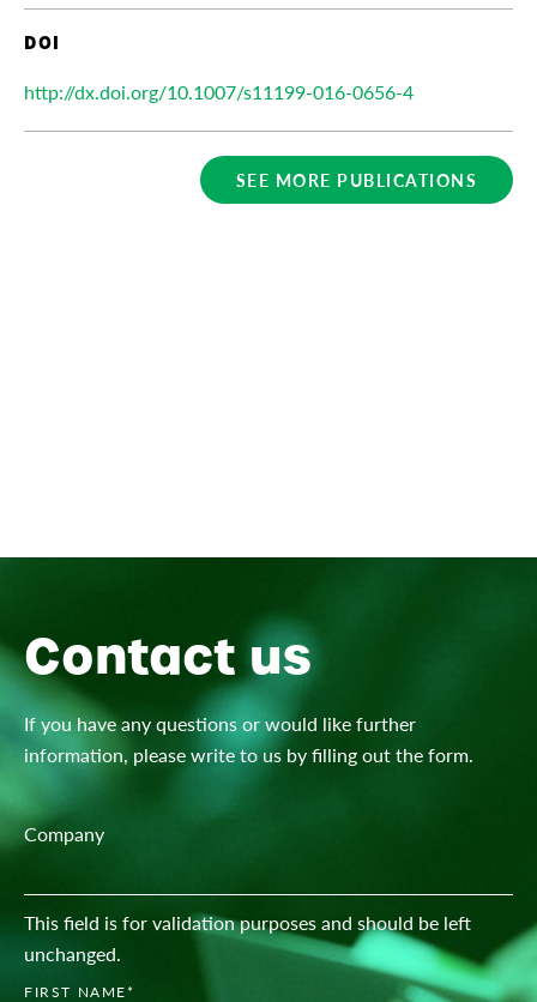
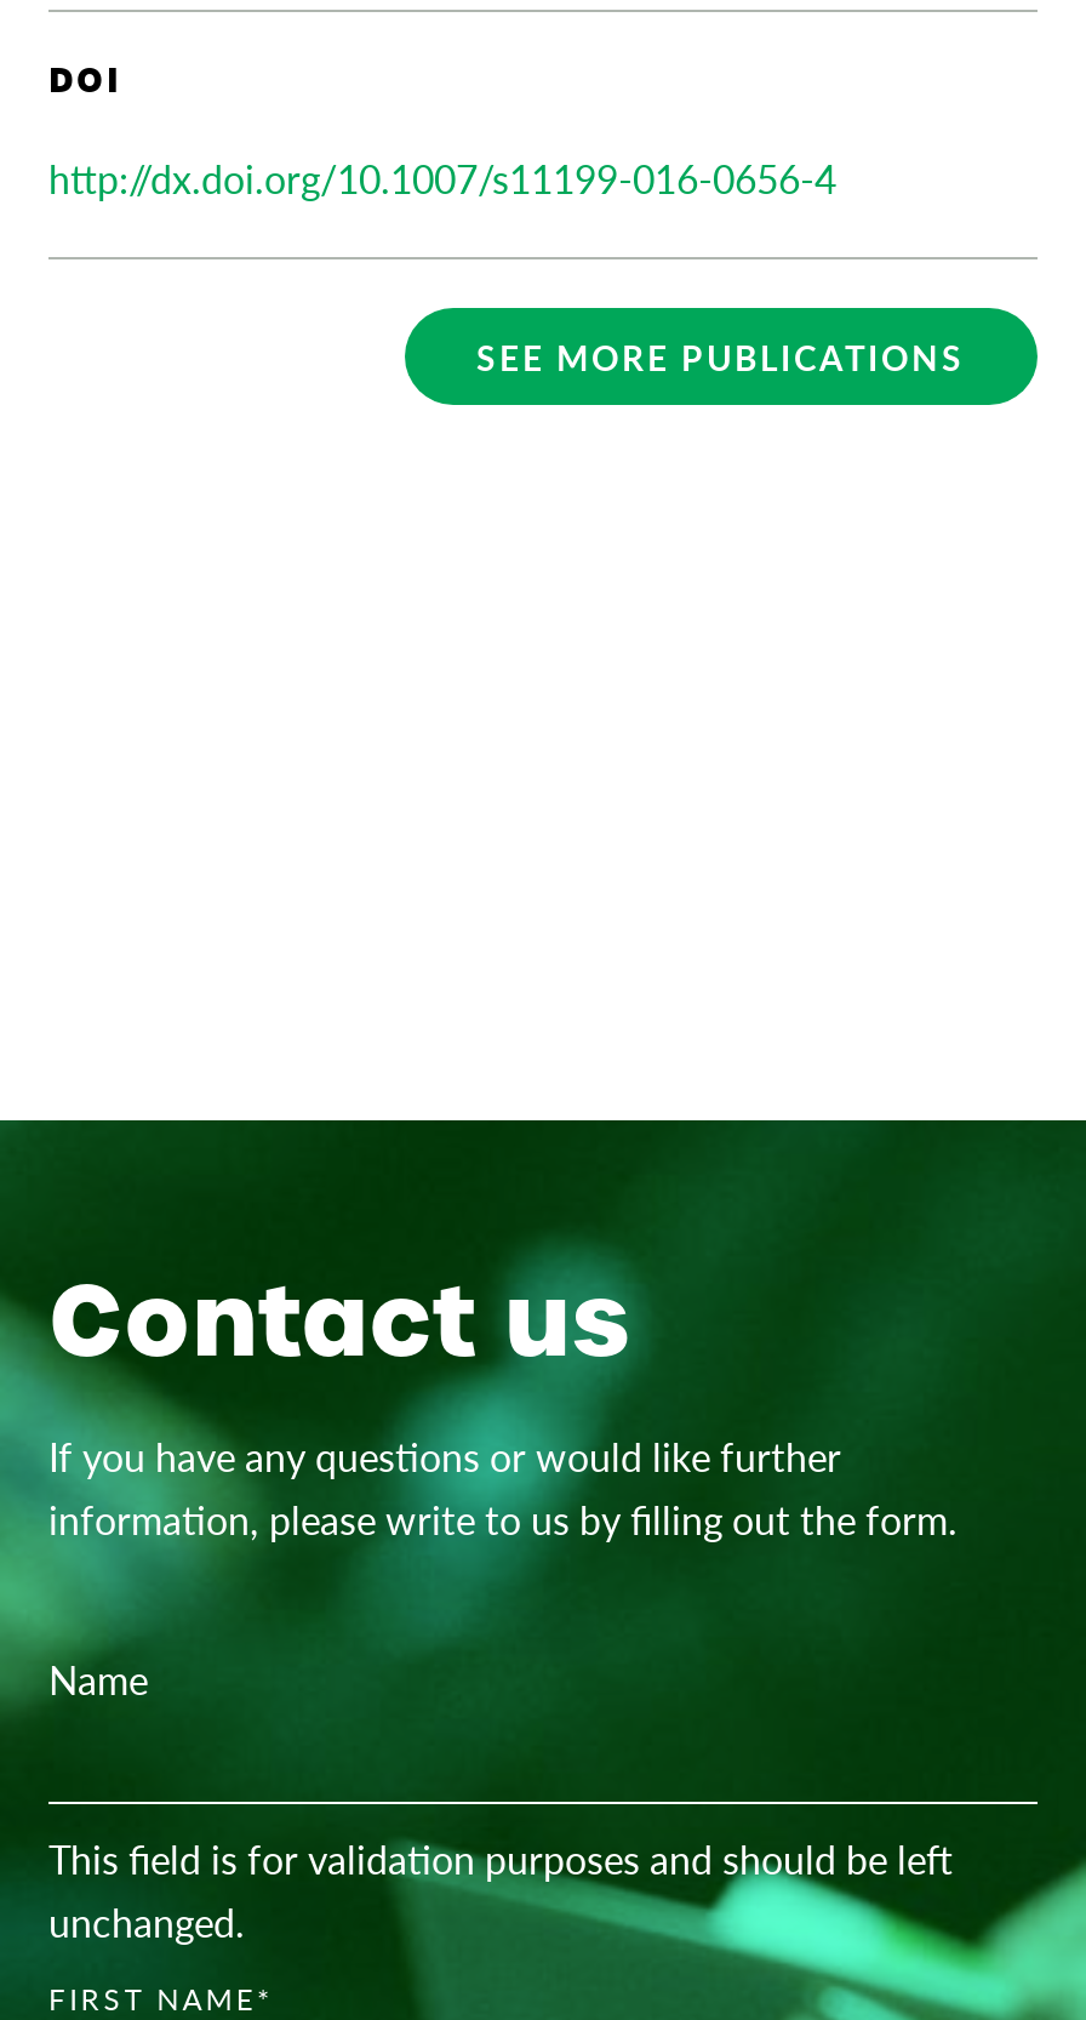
- Company
+ Name
